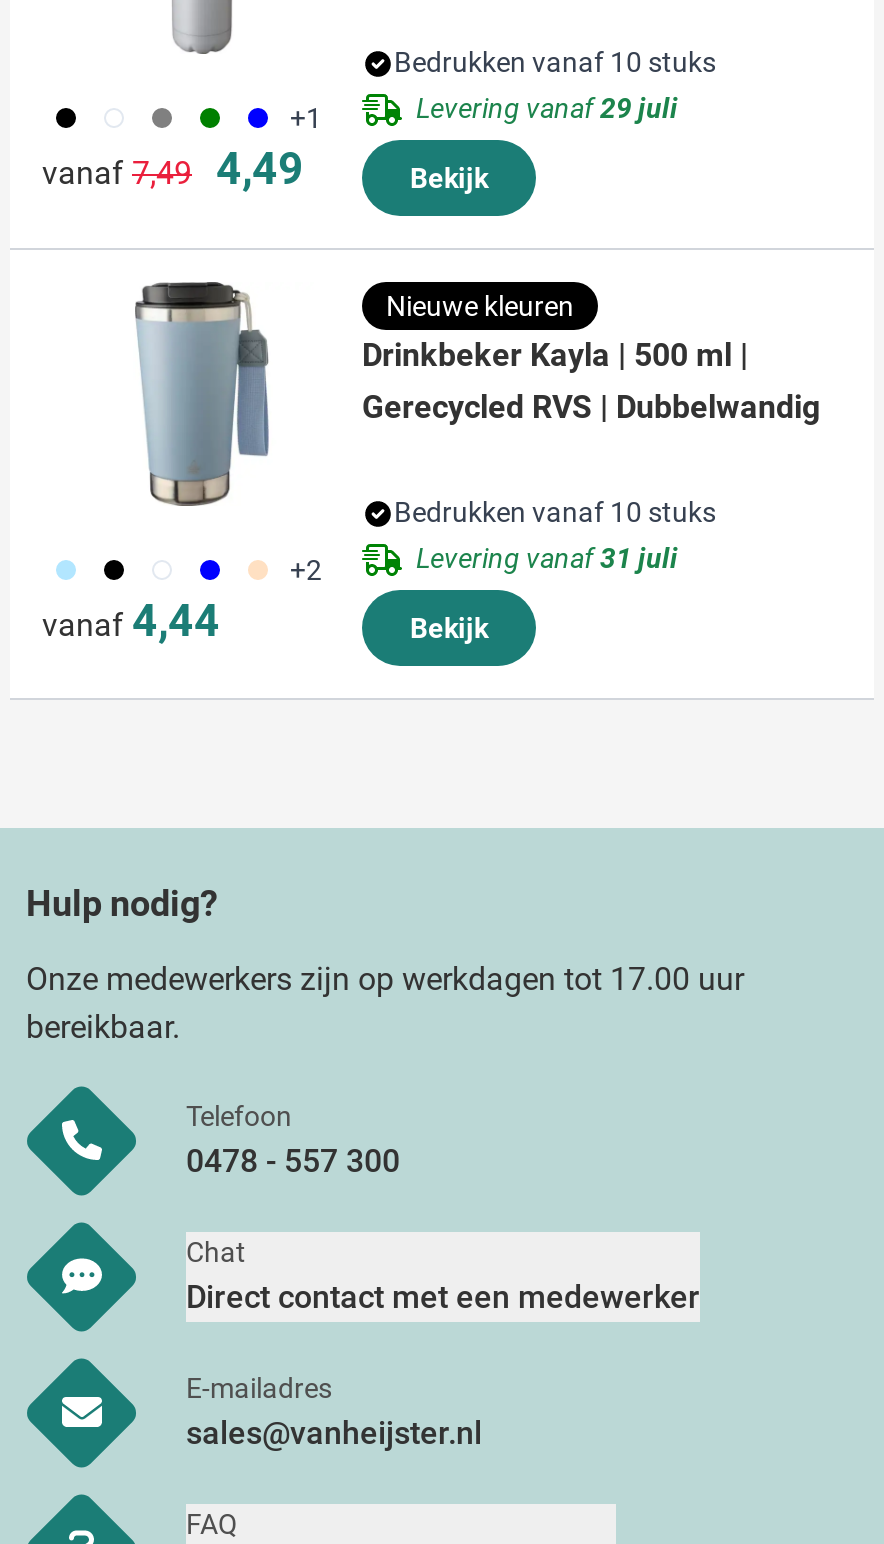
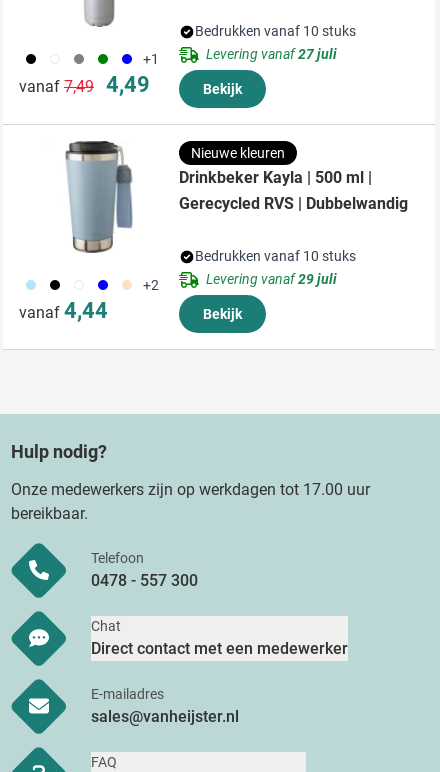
+ Levering vanaf27 juli

moved down: Levering vanaf29 juli

- Levering vanaf31 juli
